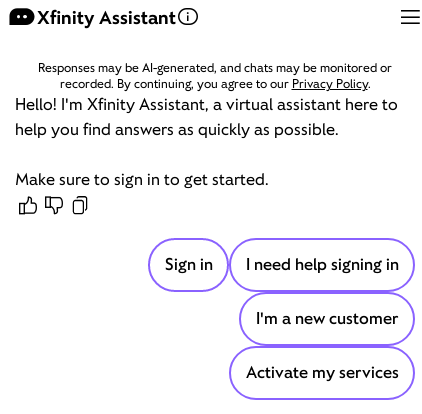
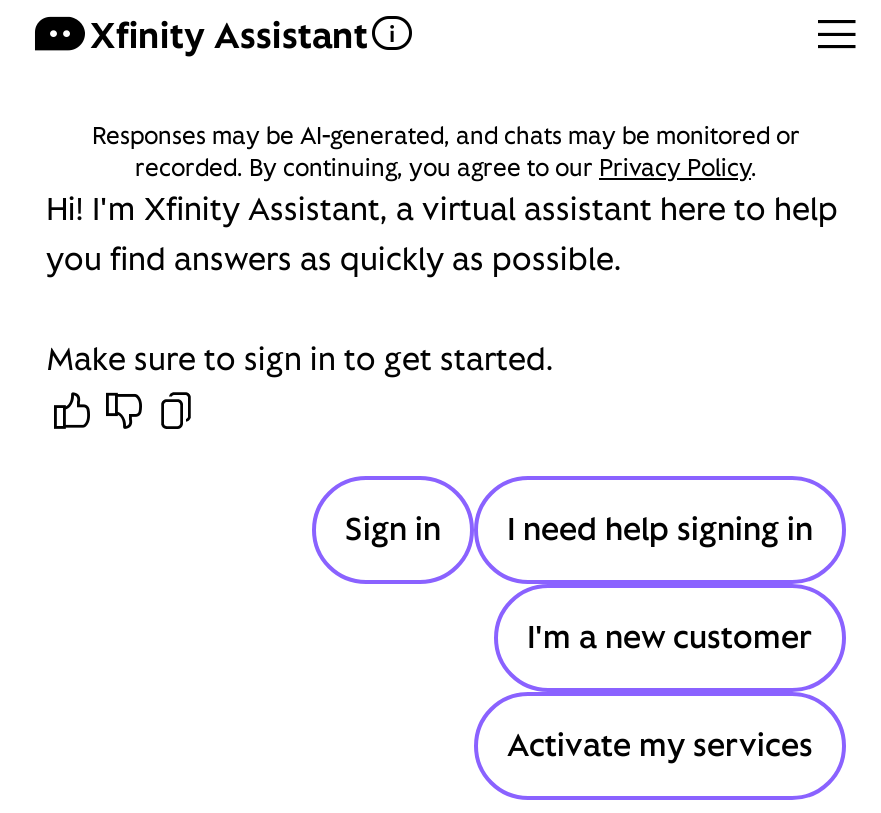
- Hello! I'm Xfinity Assistant, a virtual assistant here to
- help you find answers as quickly as possible.
+ Hi! I'm Xfinity Assistant, a virtual assistant here to help
+ you find answers as quickly as possible.
